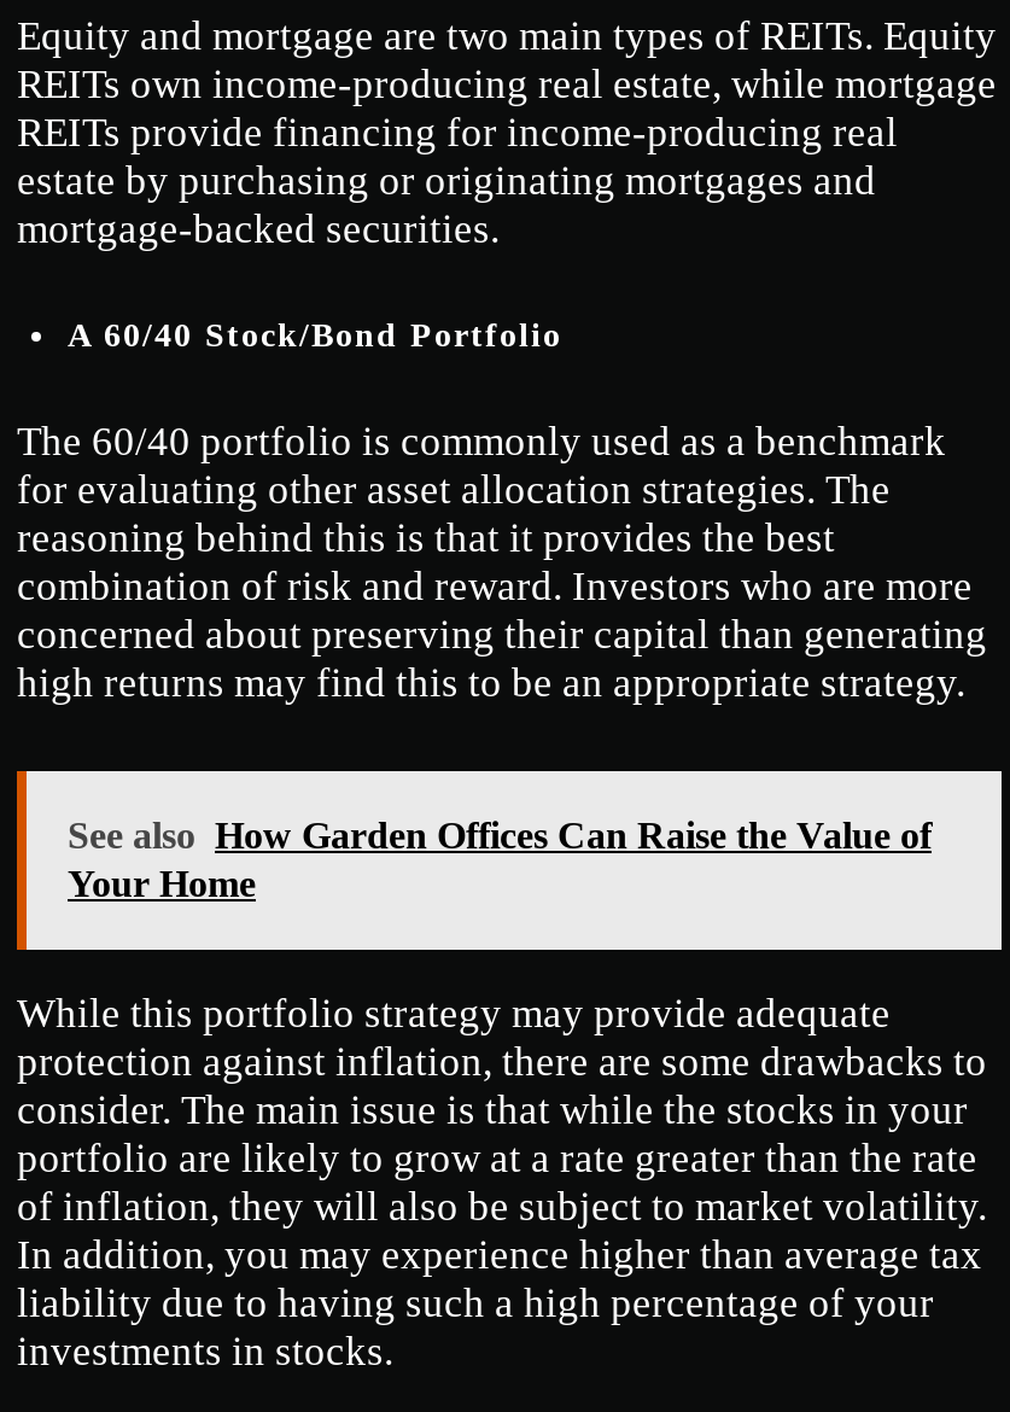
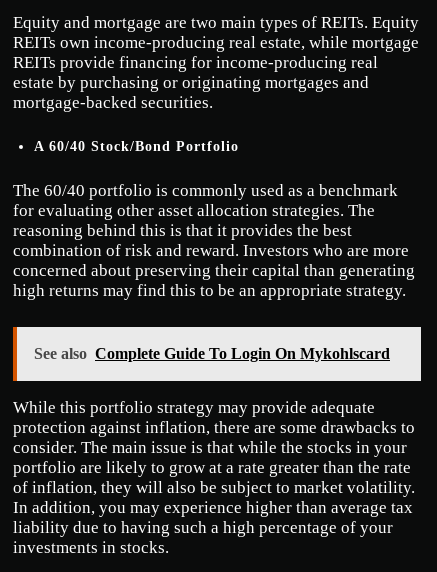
- See also How Garden Offices Can Raise the Value of
- Your Home
+ See also Complete Guide To Login On Mykohlscard
